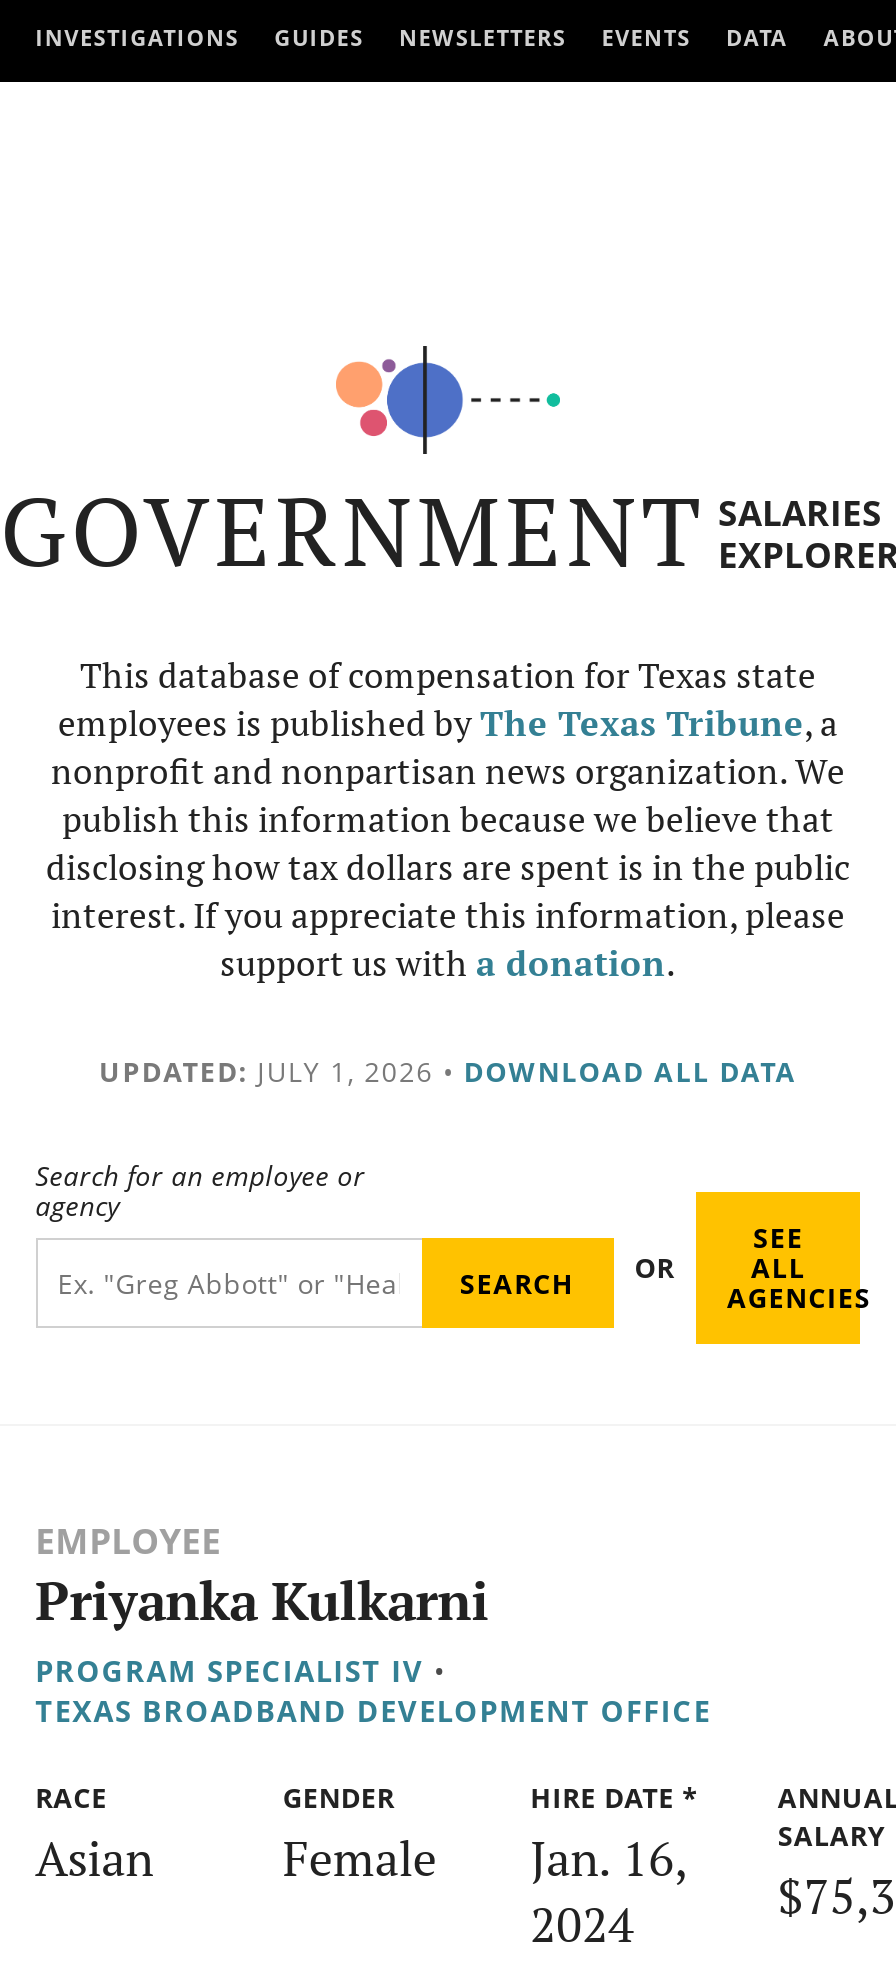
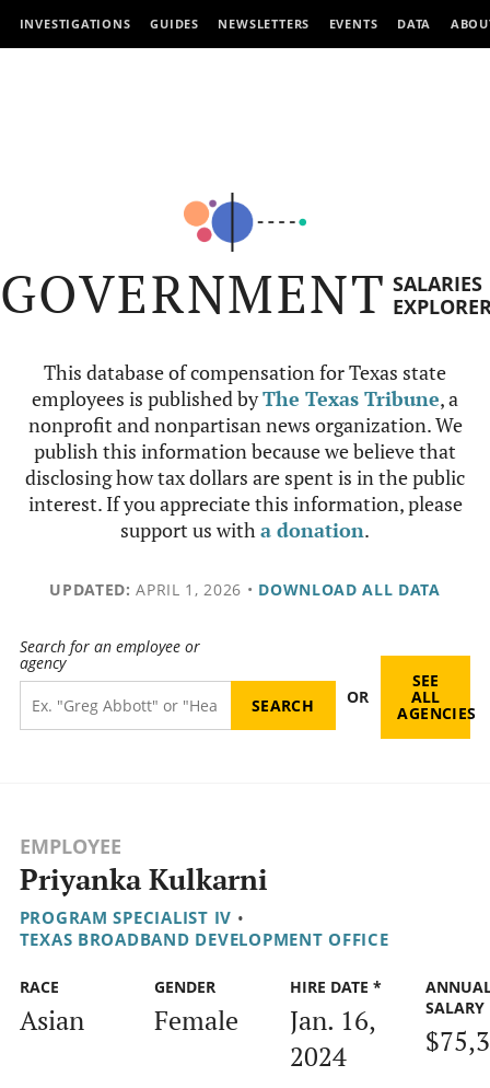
- UPDATED: JULY 1, 2026 • DOWNLOAD ALL DATA
+ UPDATED: APRIL 1, 2026 • DOWNLOAD ALL DATA
